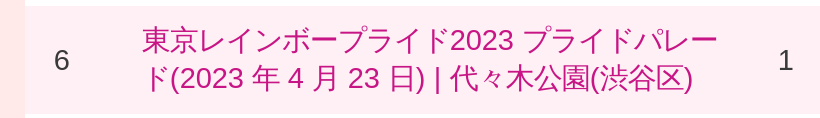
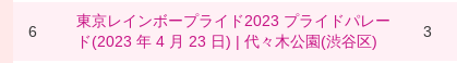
- 1
+ 3
